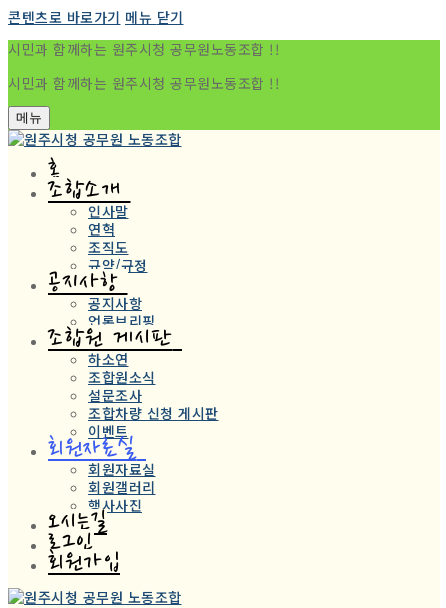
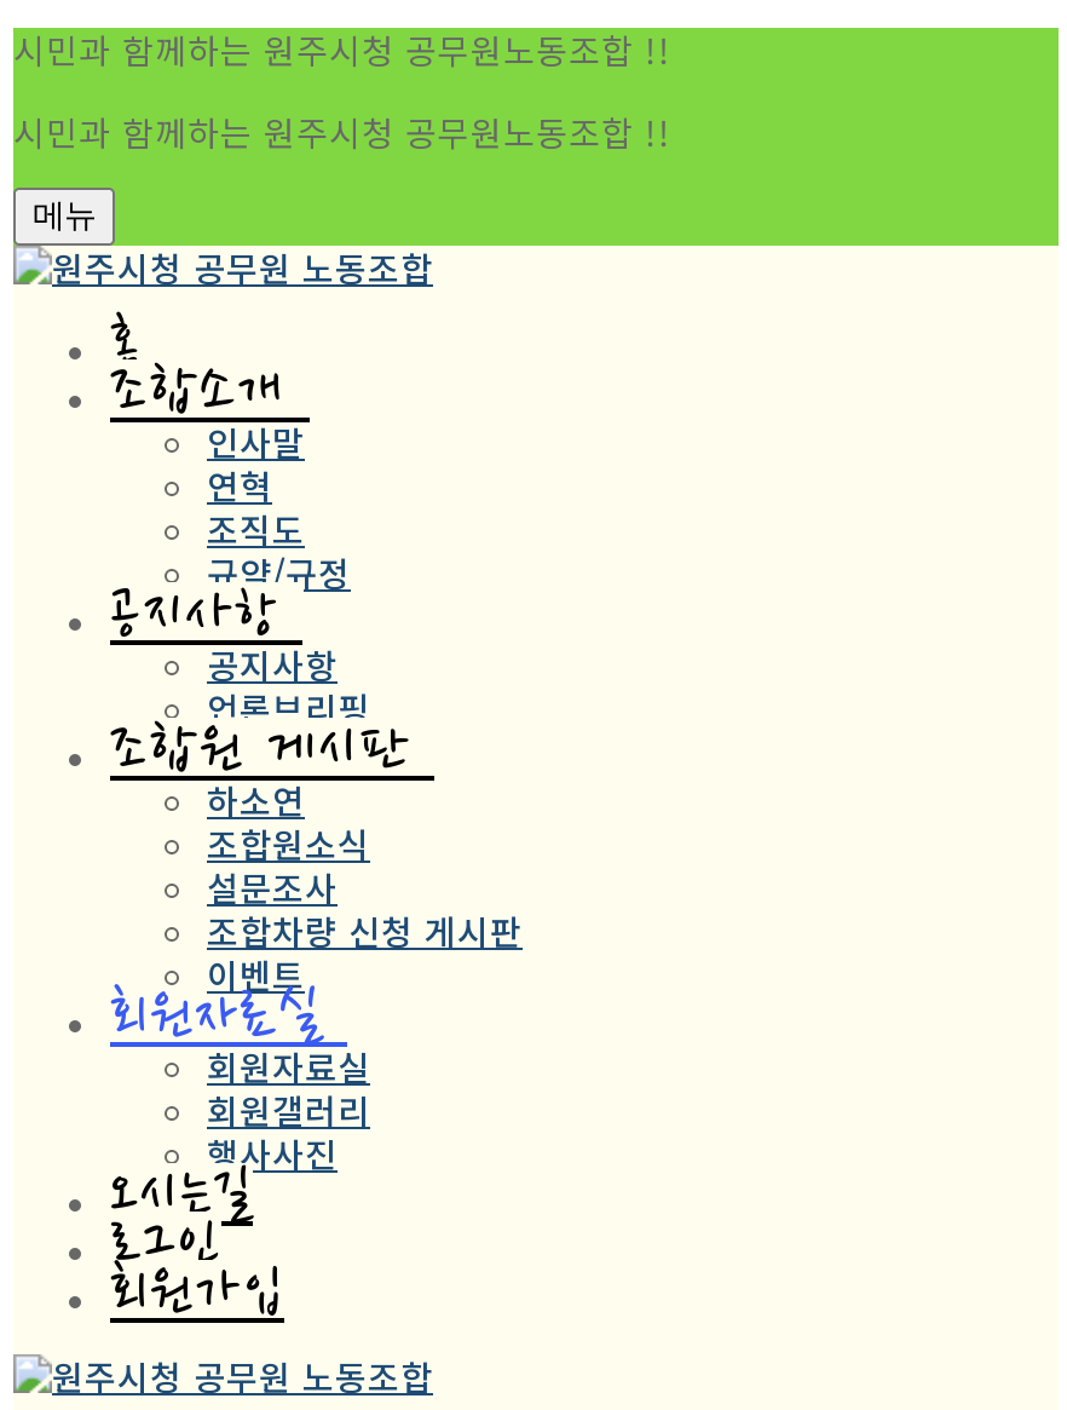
- 콘텐츠로 바로가기 메뉴 닫기
